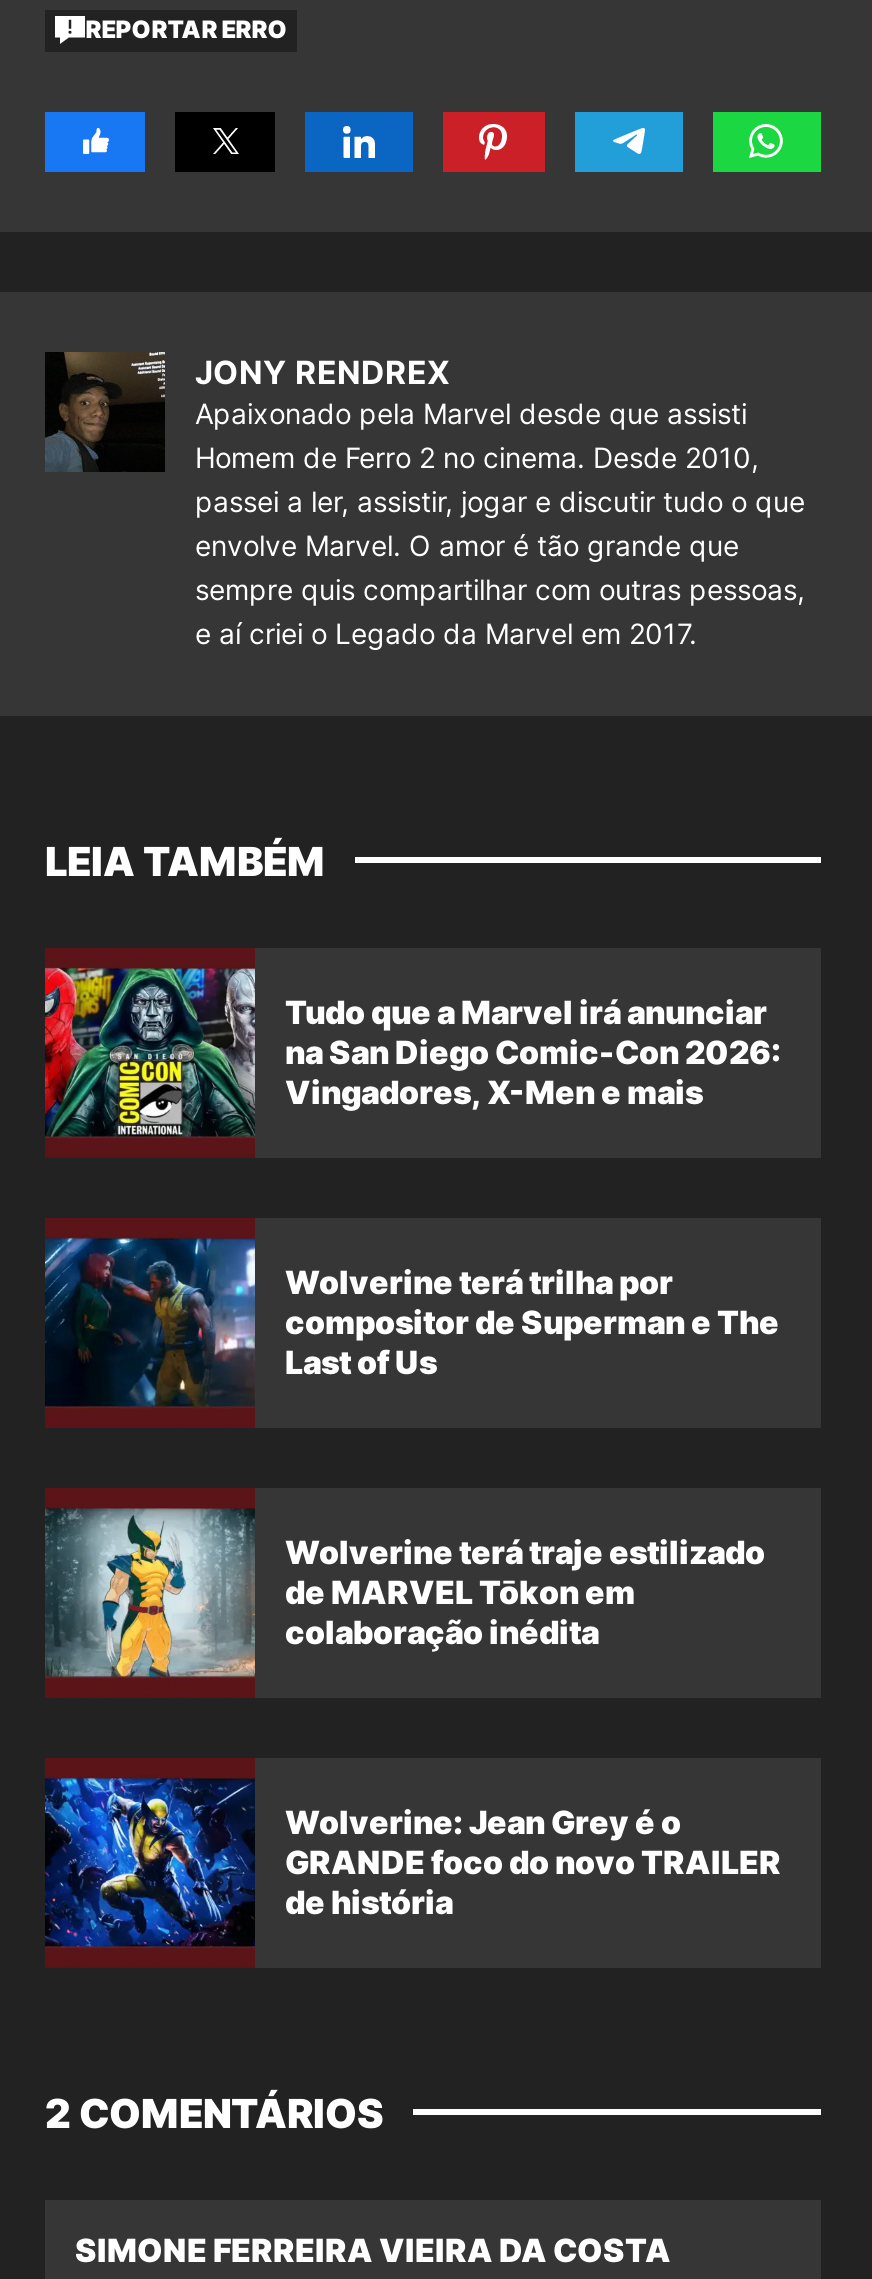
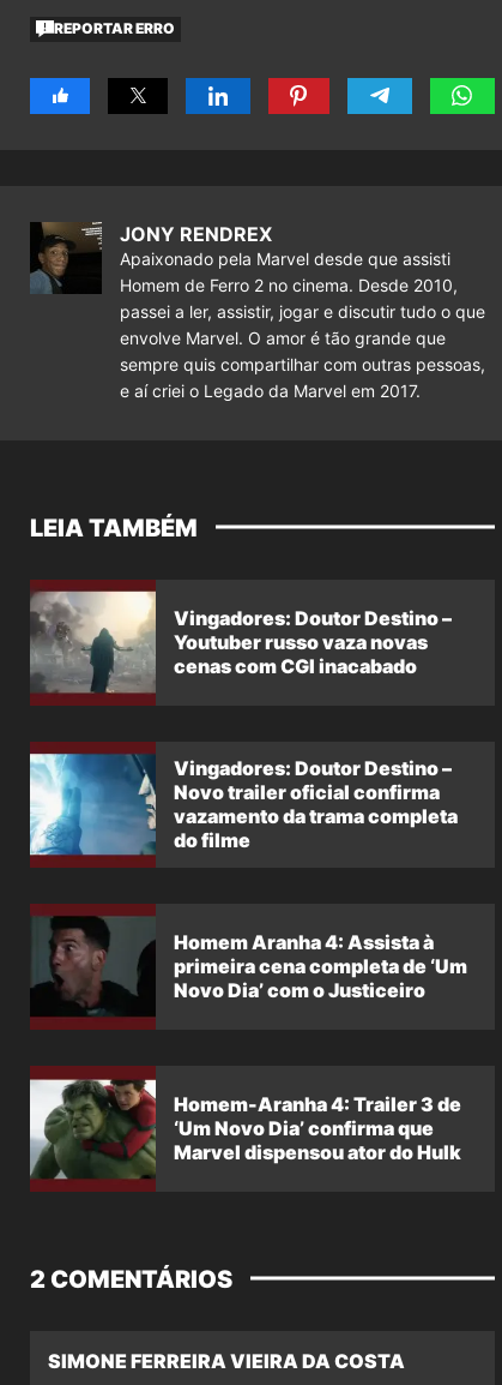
- [image]
- Tudo que a Marvel irá anunciar
- na San Diego Comic-Con 2026:
- Vingadores, X-Men e mais
+ [image]
+ Vingadores: Doutor Destino –
+ Youtuber russo vaza novas
+ cenas com CGI inacabado

- [image]
- Wolverine terá trilha por
- compositor de Superman e The
- Last of Us
+ [image]
+ Vingadores: Doutor Destino –
+ Novo trailer oficial confirma
+ vazamento da trama completa
+ do filme

- [image]
- Wolverine terá traje estilizado
- de MARVEL Tōkon em
- colaboração inédita
+ [image]
+ Homem Aranha 4: Assista à
+ primeira cena completa de ‘Um
+ Novo Dia’ com o Justiceiro

- [image]
- Wolverine: Jean Grey é o
- GRANDE foco do novo TRAILER
- de história
+ [image]
+ Homem-Aranha 4: Trailer 3 de
+ ‘Um Novo Dia’ confirma que
+ Marvel dispensou ator do Hulk
